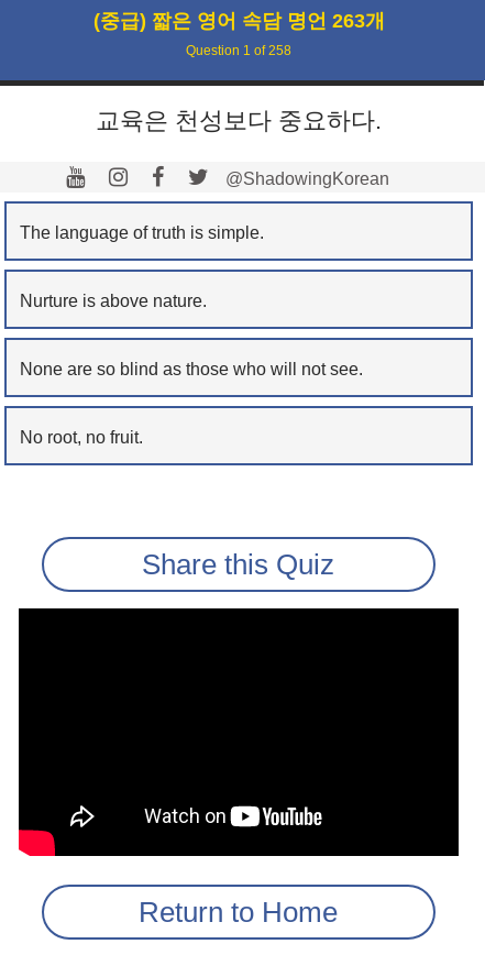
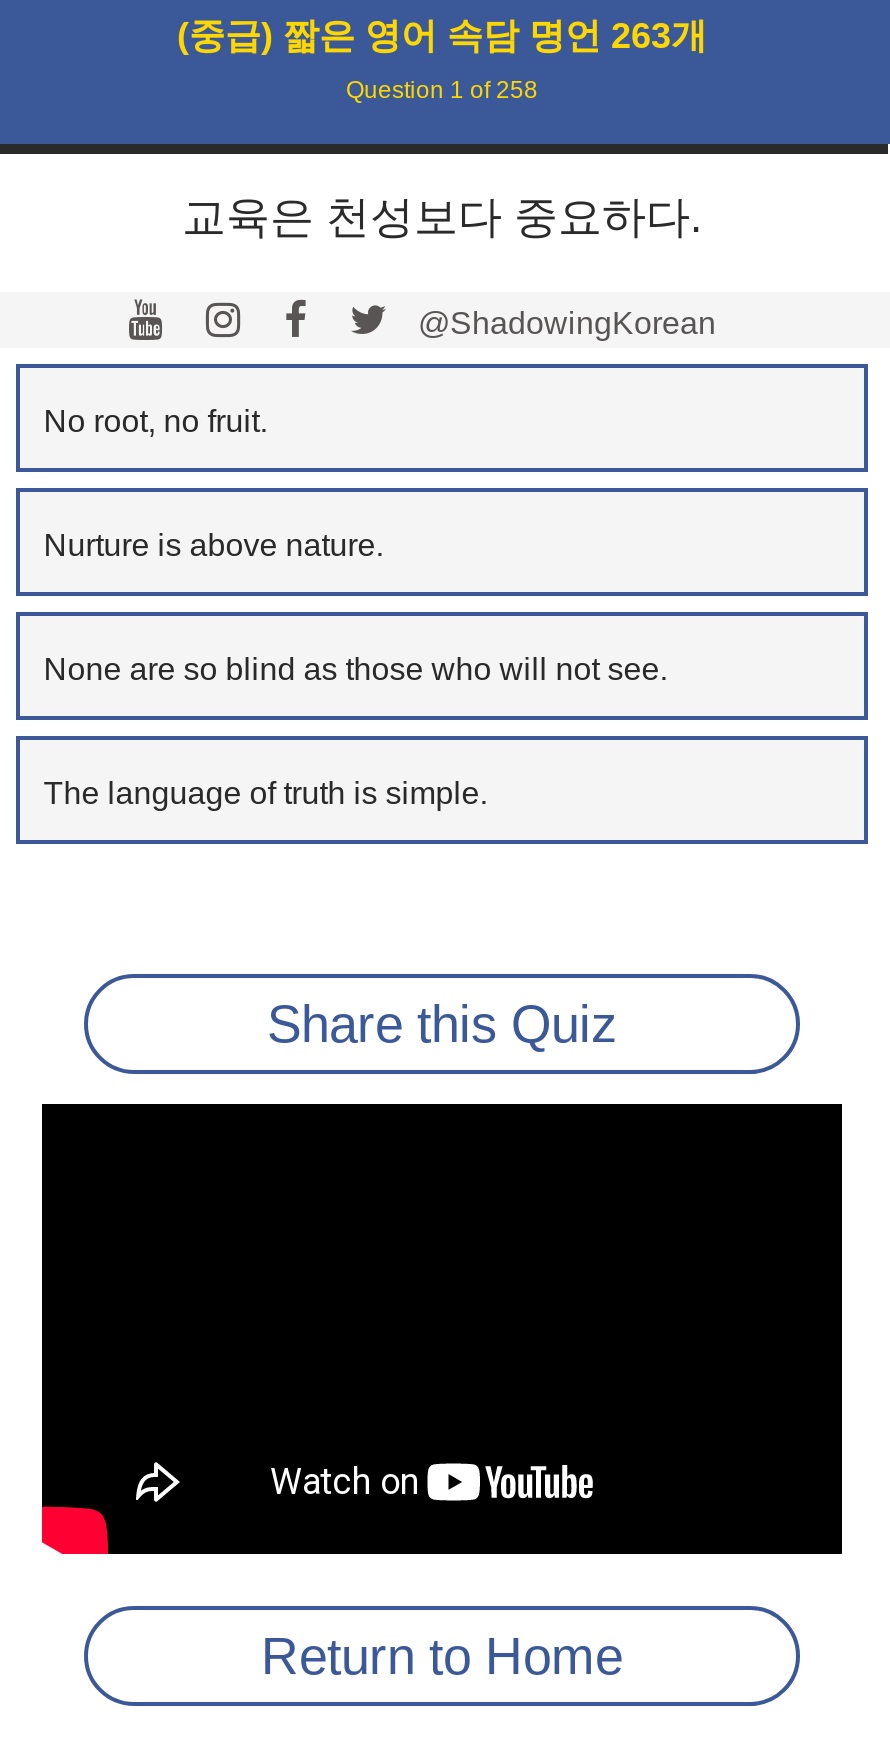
moved down: The language of truth is simple.

moved up: No root, no fruit.
